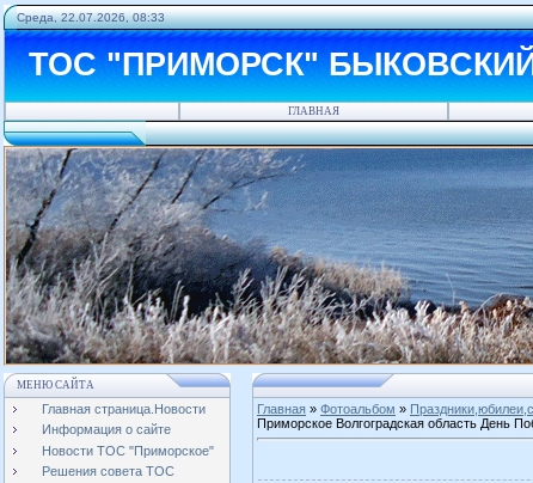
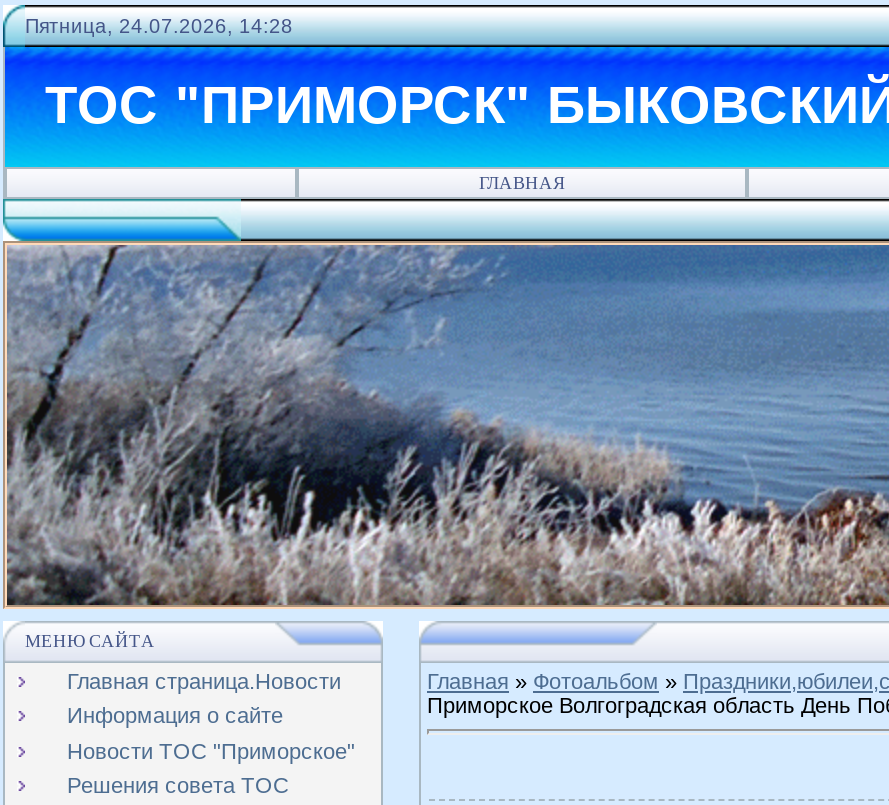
- Среда, 22.07.2026, 08:33
+ Пятница, 24.07.2026, 14:28
